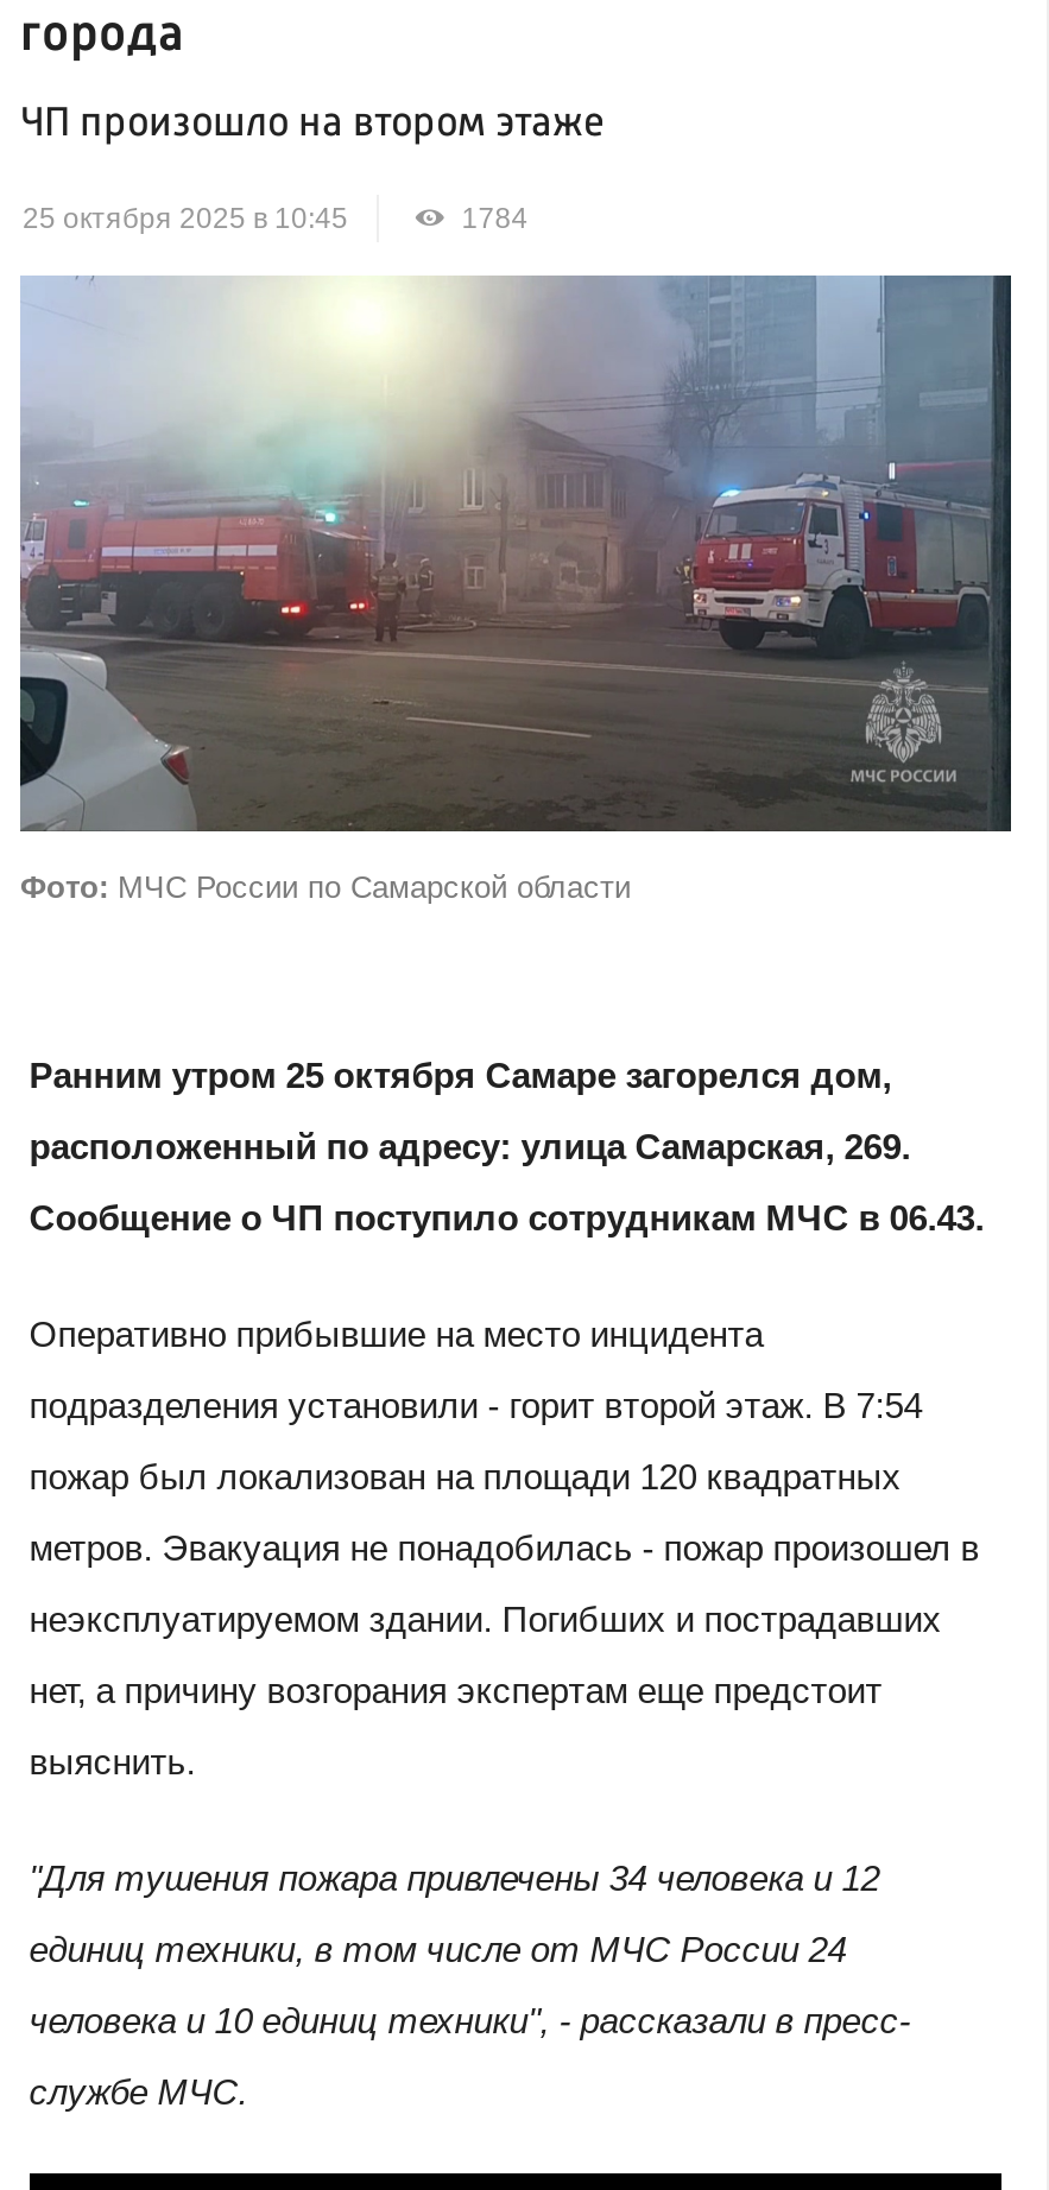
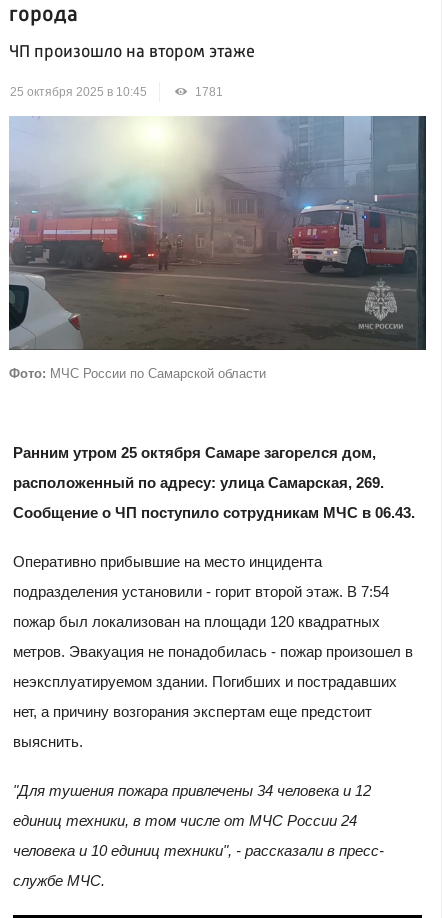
- 1784
+ 1781
